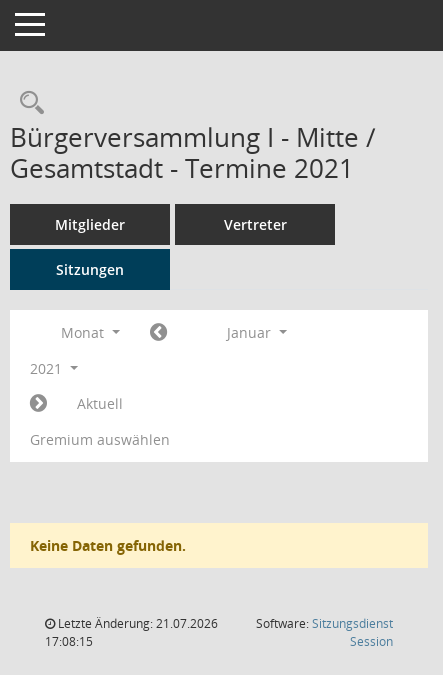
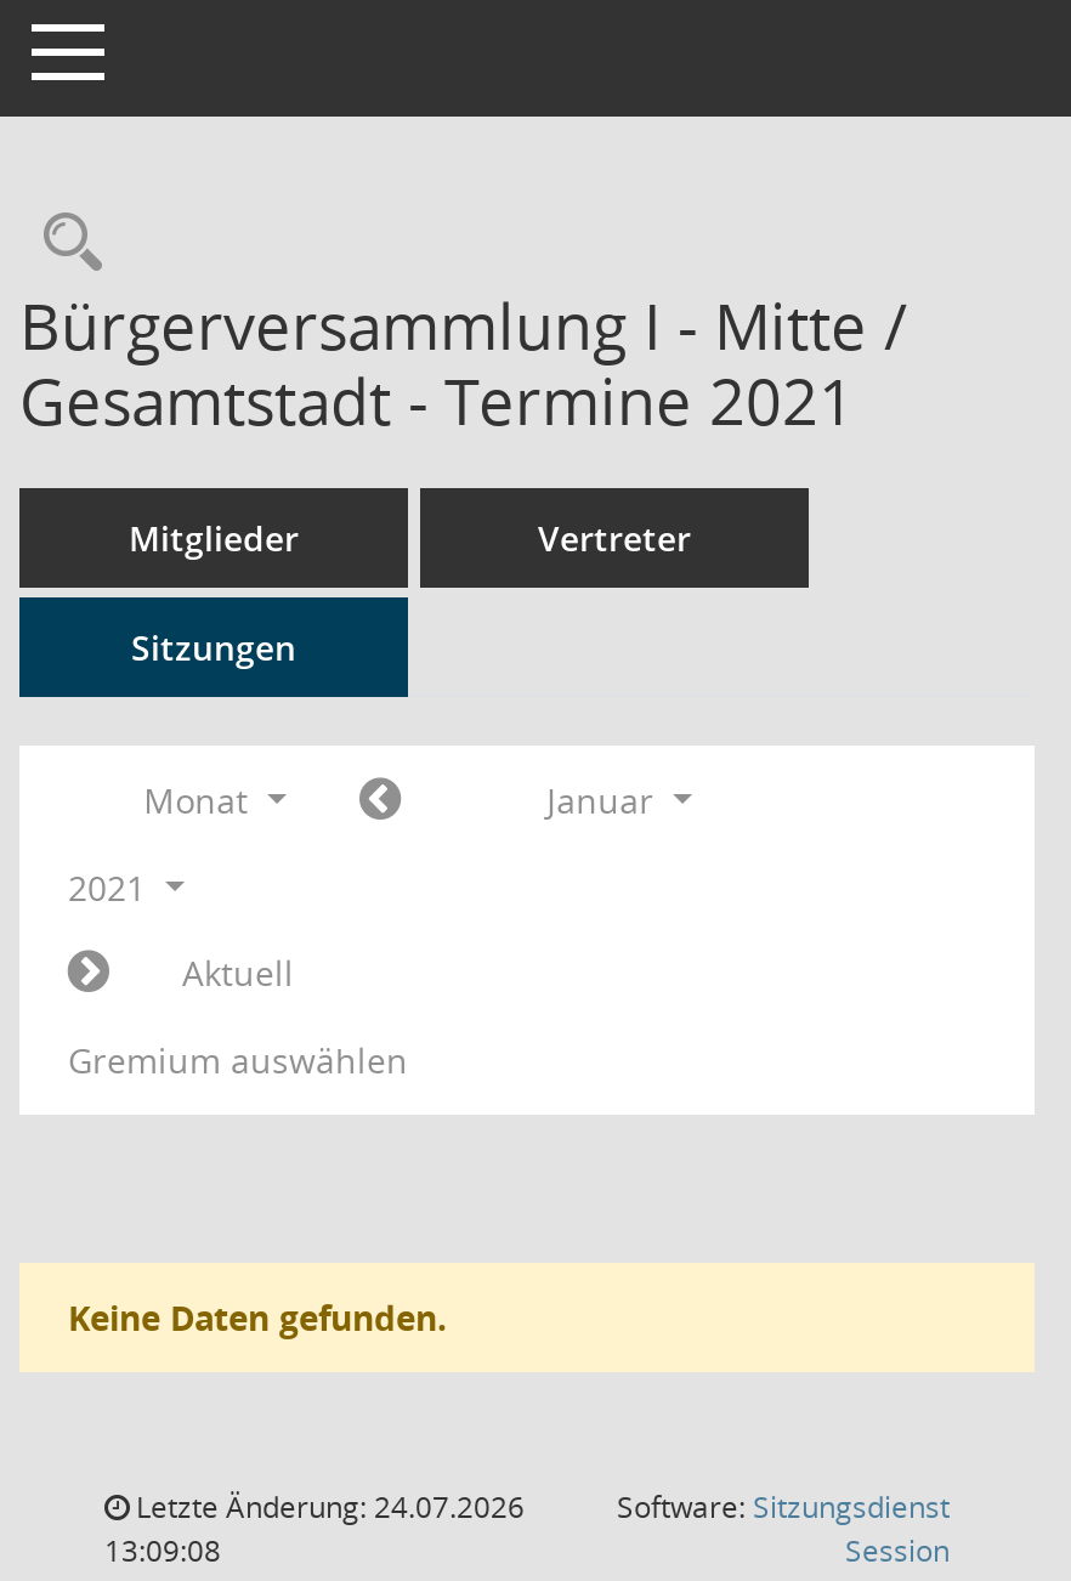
- Letzte Änderung: 21.07.2026
+ Letzte Änderung: 24.07.2026

- 17:08:15
+ 13:09:08
